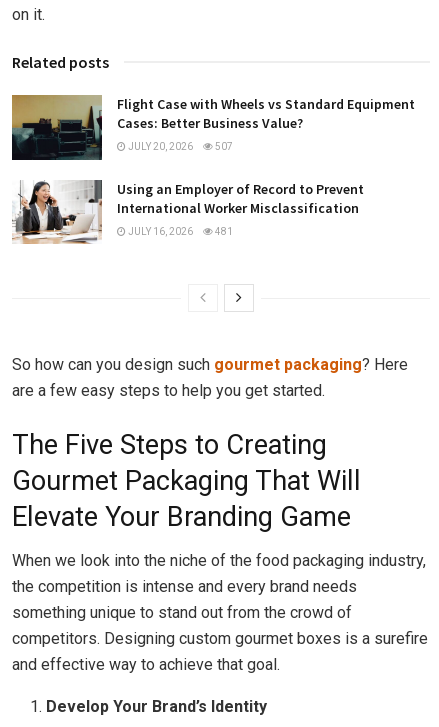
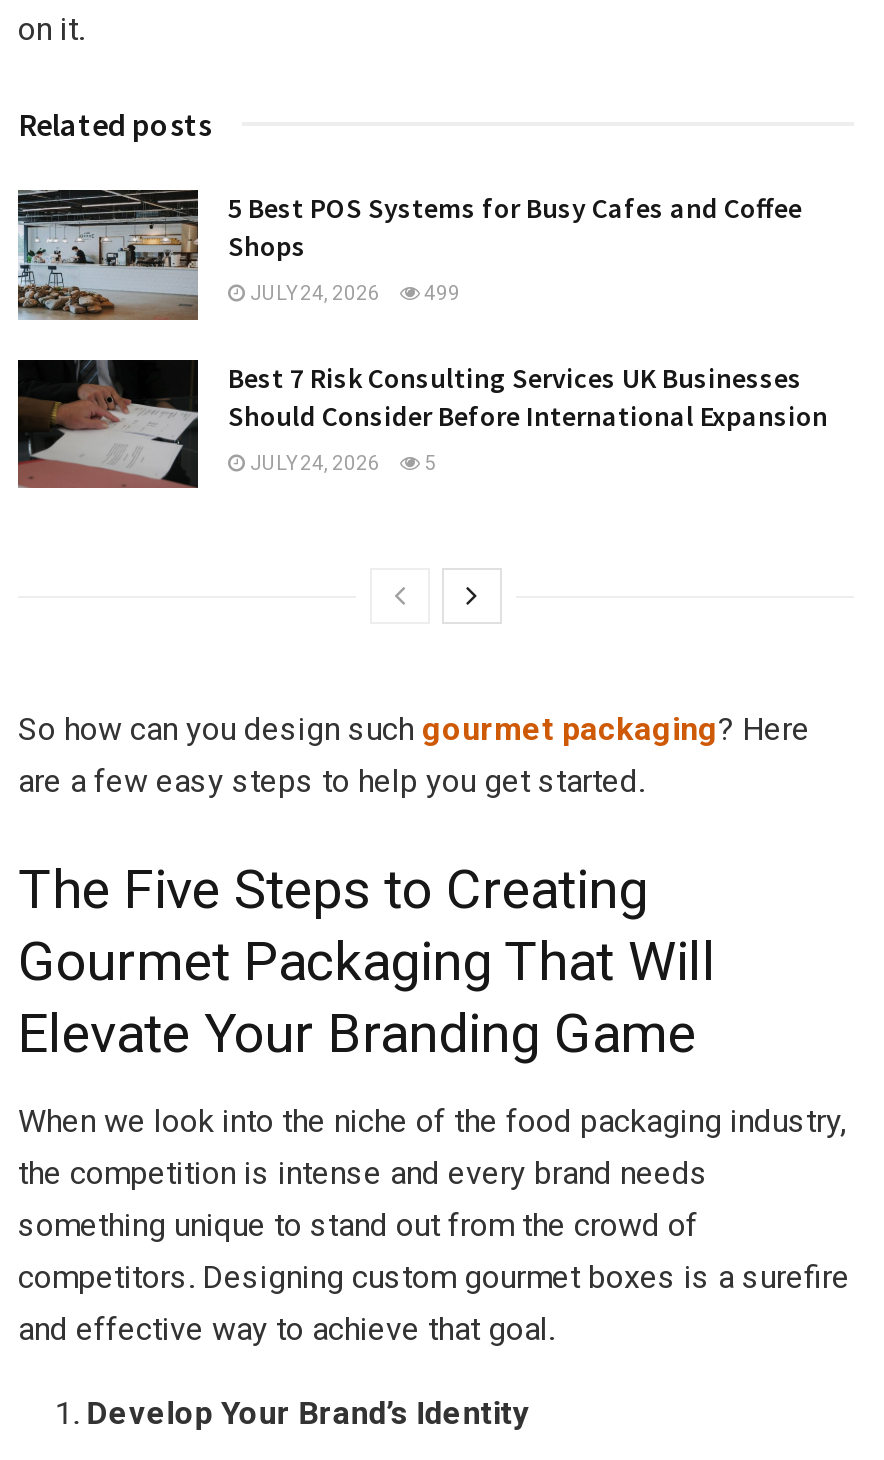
- [image]
- Flight Case with Wheels vs Standard Equipment
- Cases: Better Business Value?
+ [image]
+ 5 Best POS Systems for Busy Cafes and Coffee
+ Shops

- JULY 20, 2026
- 507
+ JULY 24, 2026
+ 499

- [image]
- Using an Employer of Record to Prevent
- International Worker Misclassification
+ [image]
+ Best 7 Risk Consulting Services UK Businesses
+ Should Consider Before International Expansion

- JULY 16, 2026
- 481
+ JULY 24, 2026
+ 5
